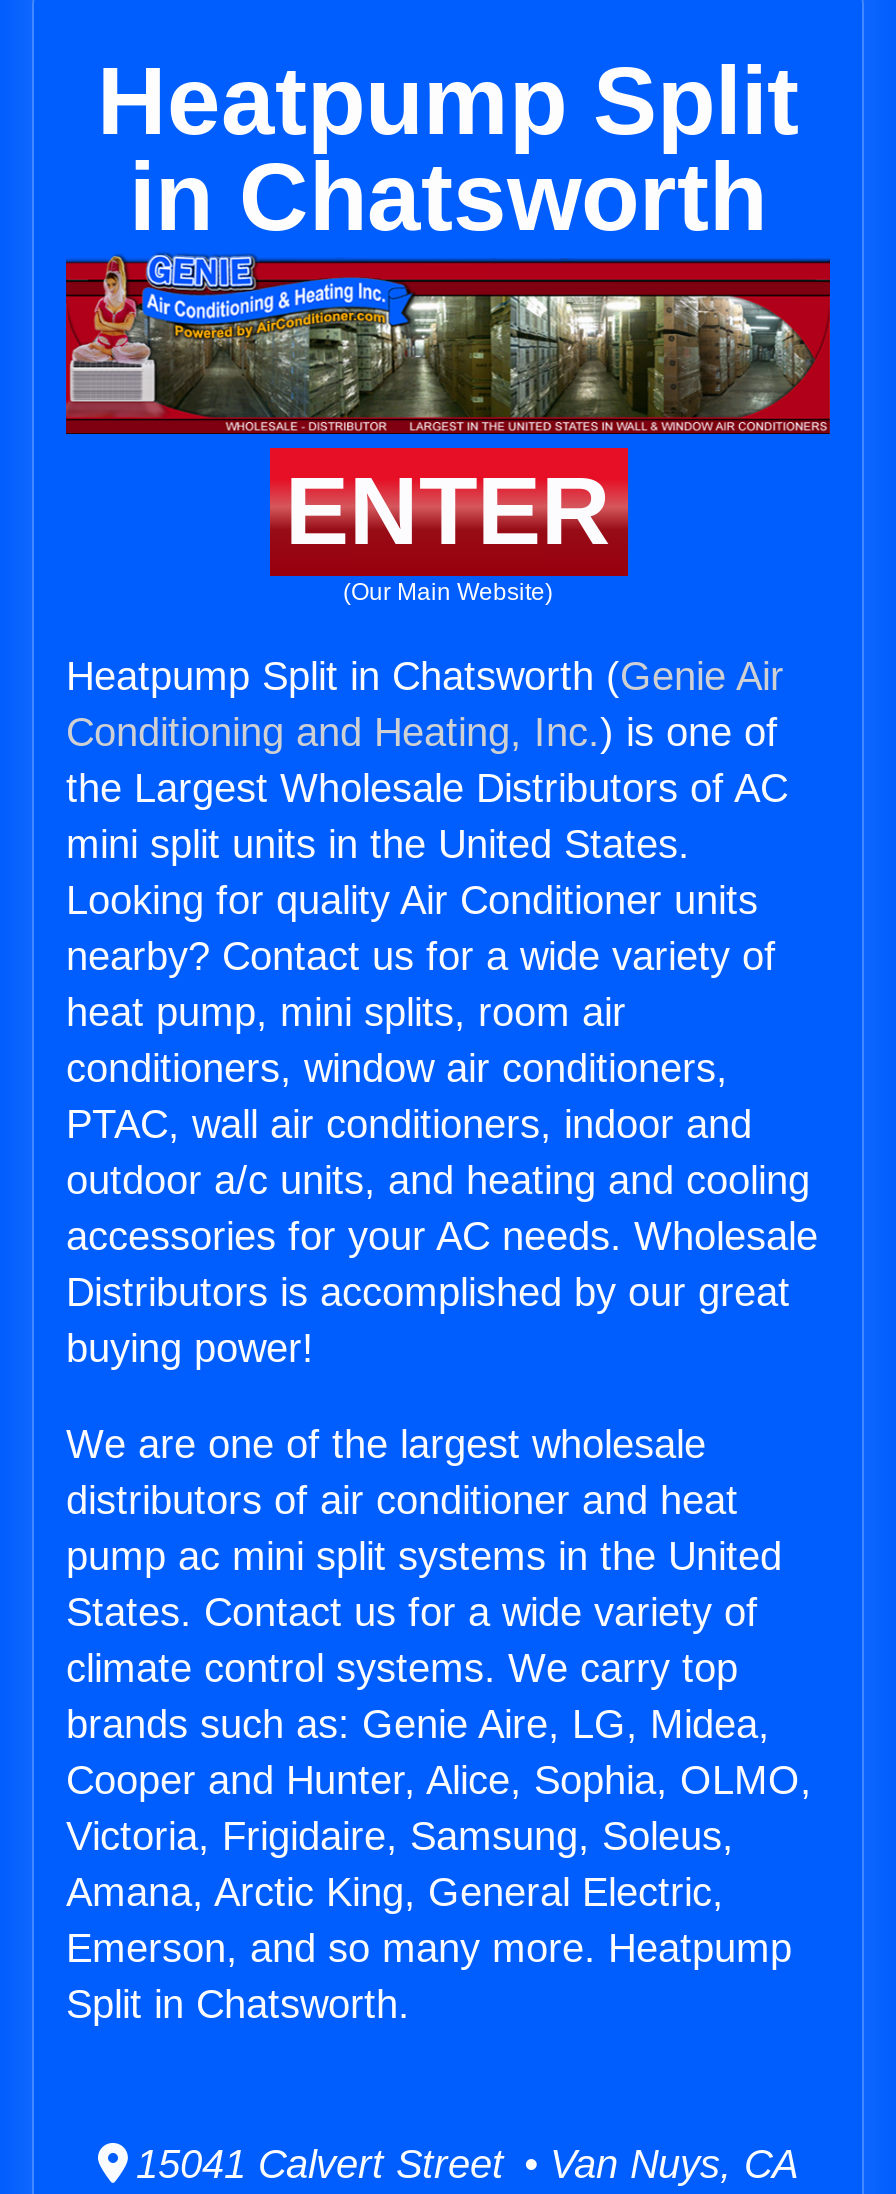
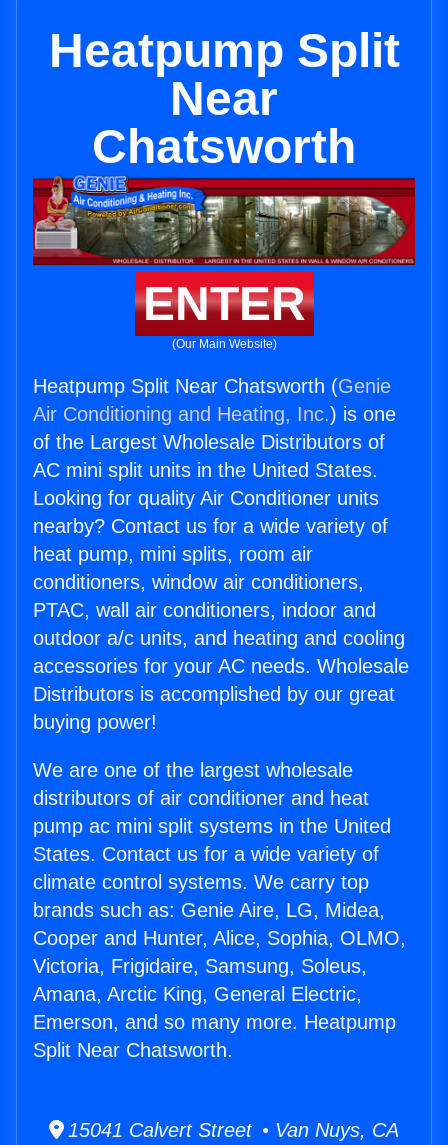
- in Chatsworth
+ Near
+ Chatsworth

- Heatpump Split in Chatsworth (Genie Air
- Conditioning and Heating, Inc.) is one of
- the Largest Wholesale Distributors of AC
- mini split units in the United States.
+ Heatpump Split Near Chatsworth (Genie
+ Air Conditioning and Heating, Inc.) is one
+ of the Largest Wholesale Distributors of
+ AC mini split units in the United States.

- Split in Chatsworth.
+ Split Near Chatsworth.
